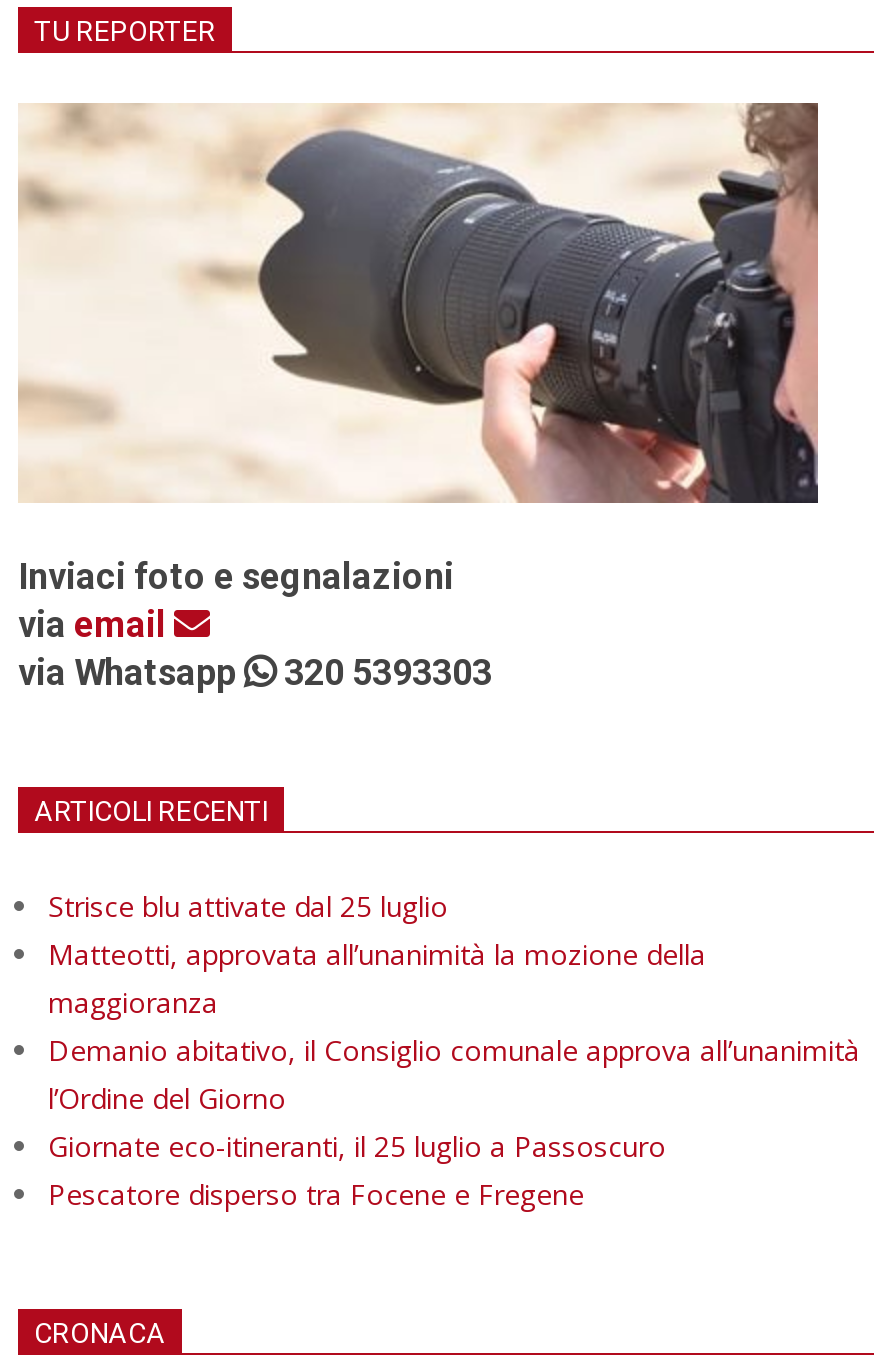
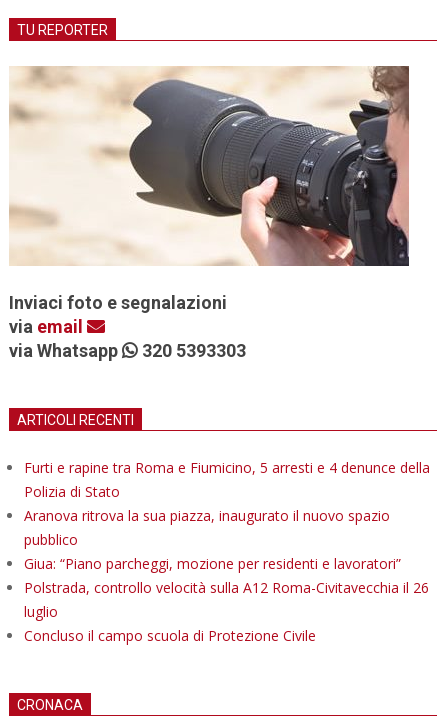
- Strisce blu attivate dal 25 luglio
- Matteotti, approvata all’unanimità la mozione della
- maggioranza
- Demanio abitativo, il Consiglio comunale approva all’unanimità
- l’Ordine del Giorno
- Giornate eco-itineranti, il 25 luglio a Passoscuro
- Pescatore disperso tra Focene e Fregene
+ Furti e rapine tra Roma e Fiumicino, 5 arresti e 4 denunce della
+ Polizia di Stato
+ Aranova ritrova la sua piazza, inaugurato il nuovo spazio
+ pubblico
+ Giua: “Piano parcheggi, mozione per residenti e lavoratori”
+ Polstrada, controllo velocità sulla A12 Roma-Civitavecchia il 26
+ luglio
+ Concluso il campo scuola di Protezione Civile
